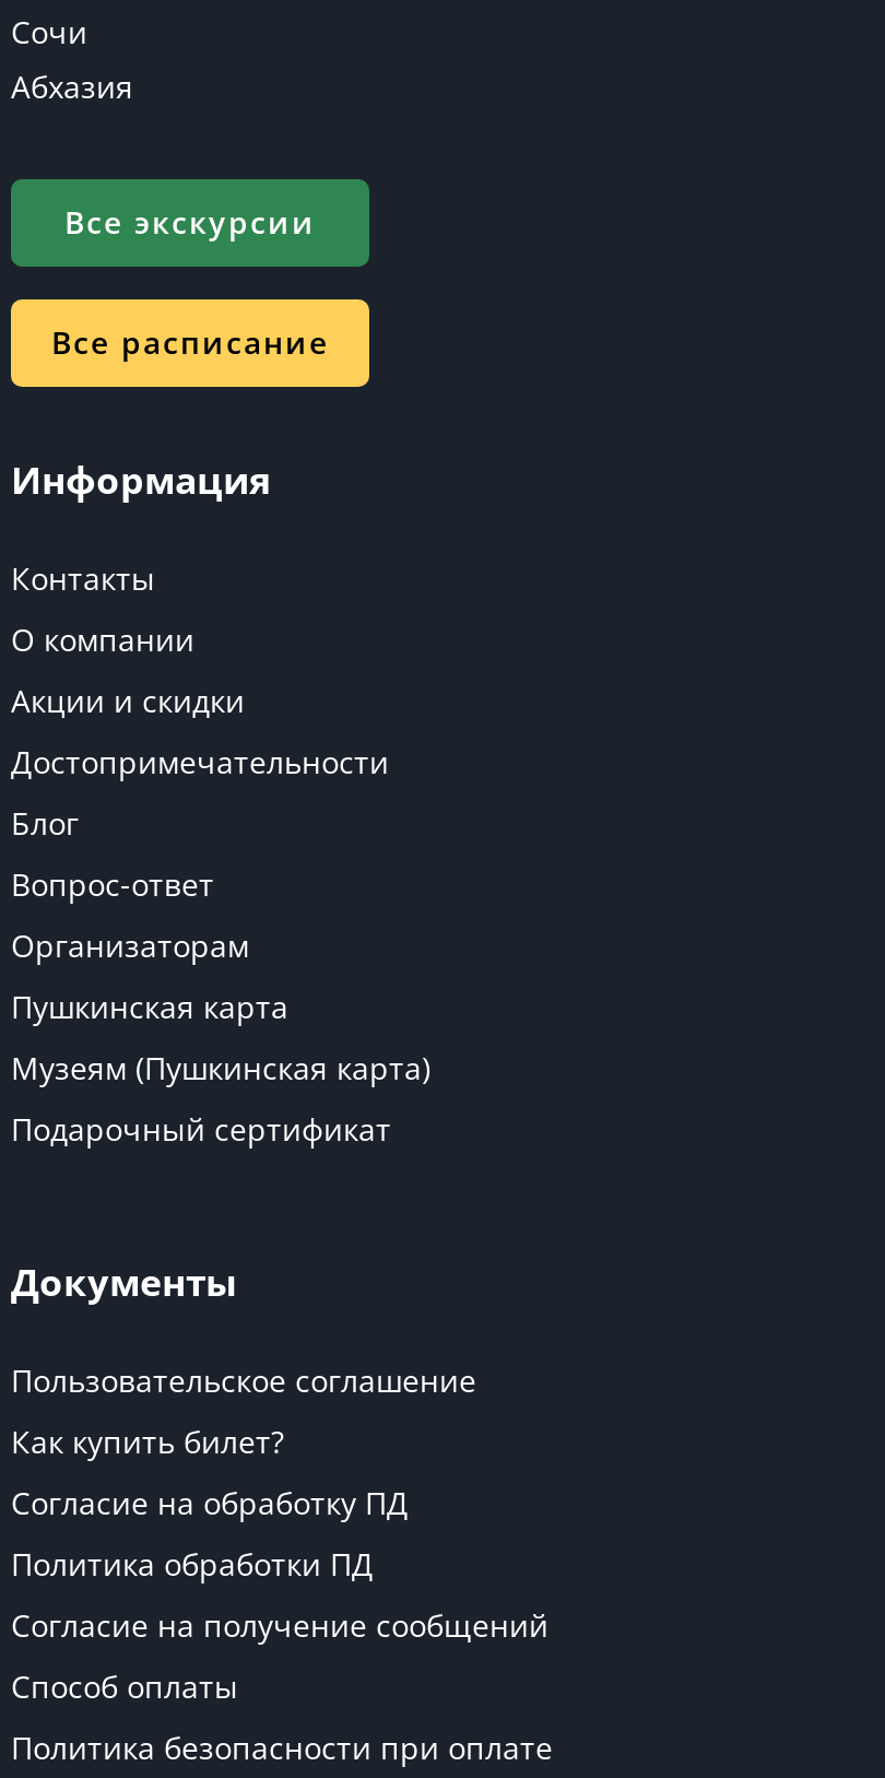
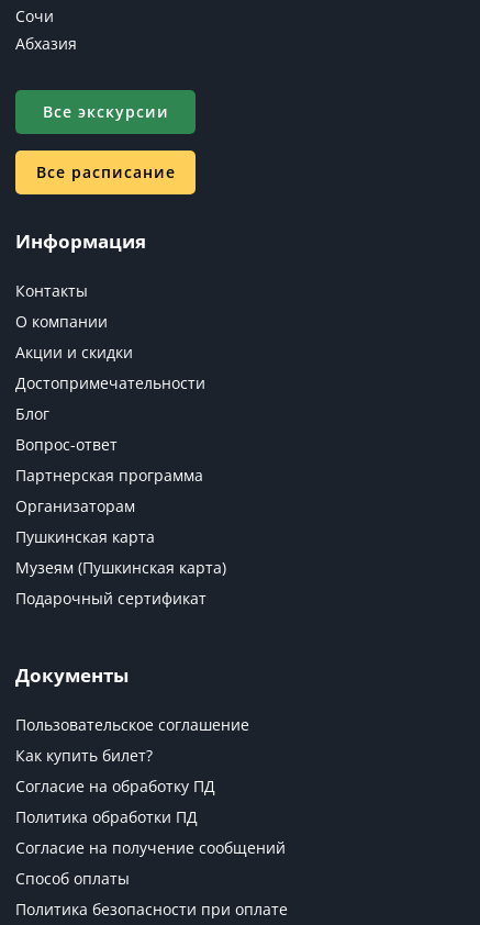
+ Партнерская программа
